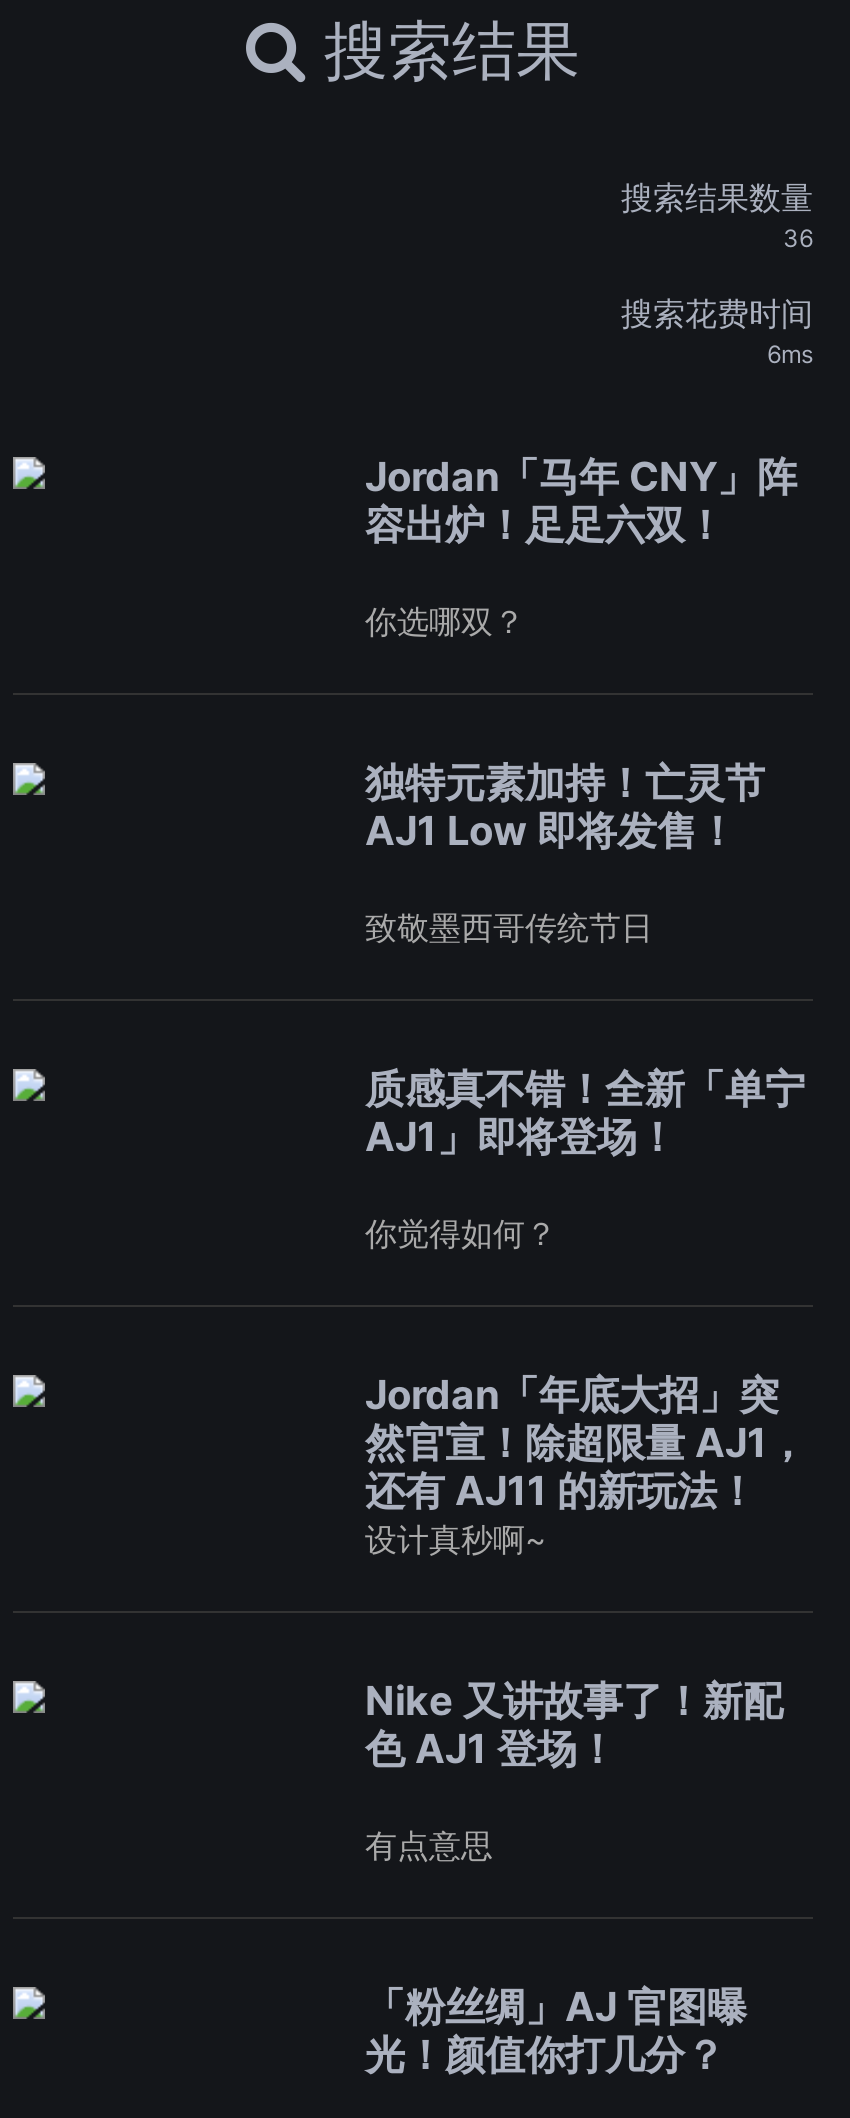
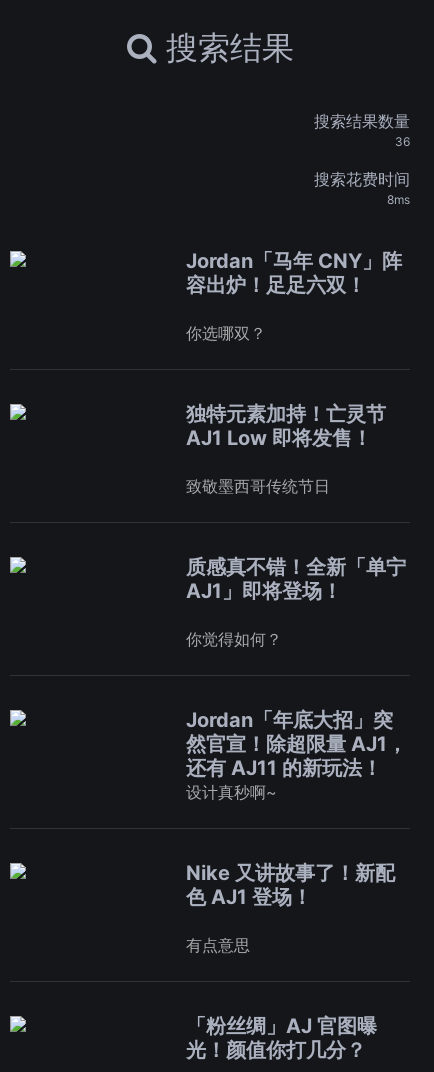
- 6ms
+ 8ms
